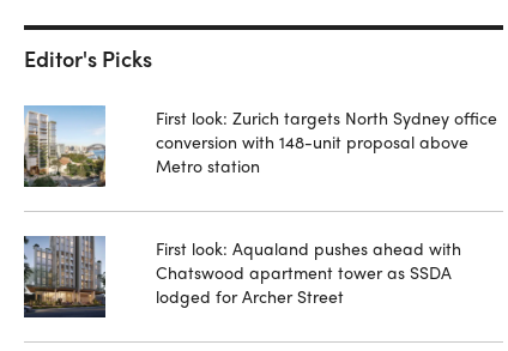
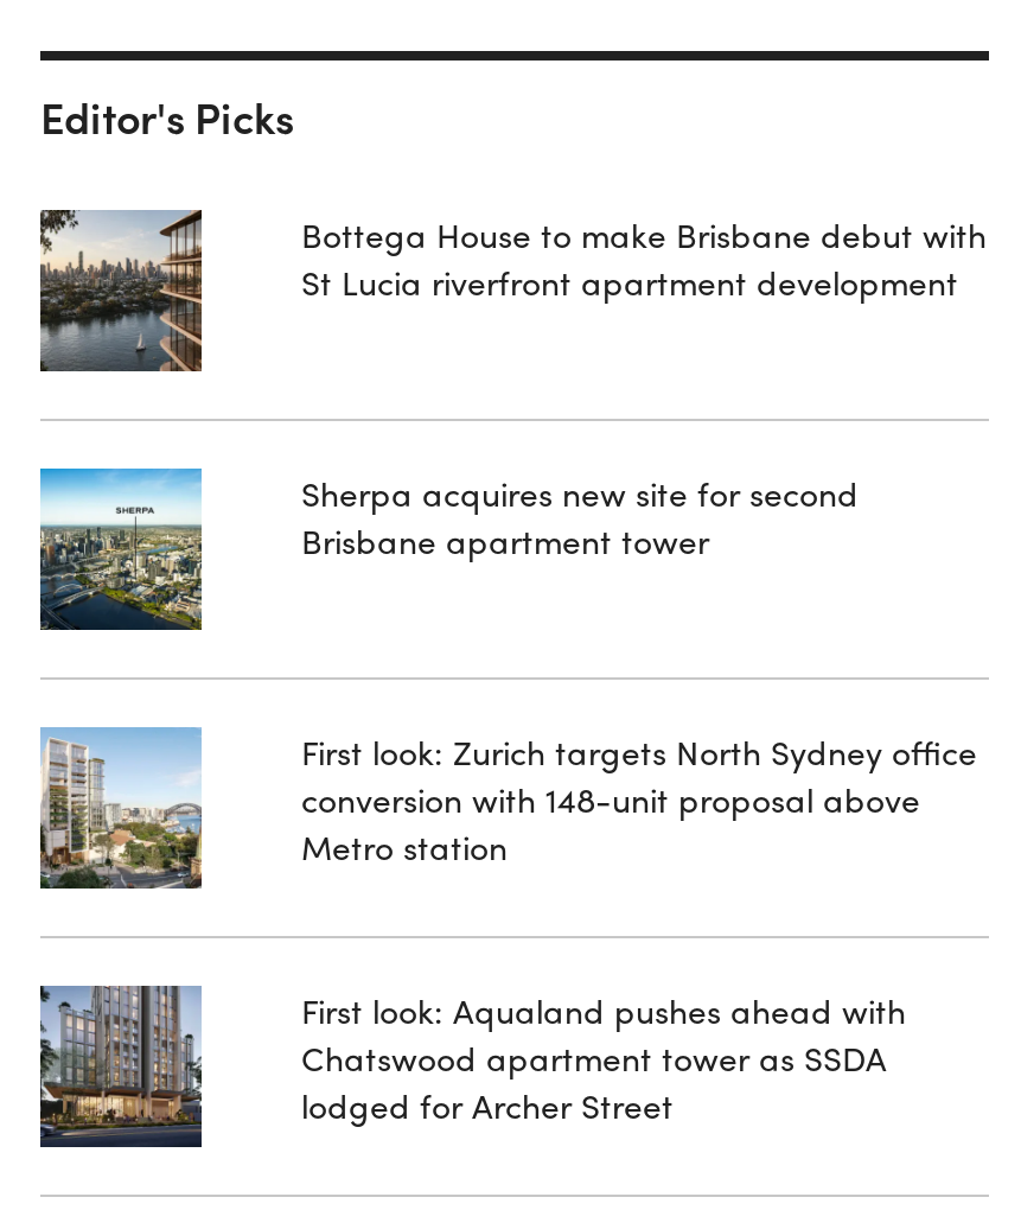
+ [image]

+ [image]

+ Bottega House to make Brisbane debut with
+ St Lucia riverfront apartment development

+ Sherpa acquires new site for second
+ Brisbane apartment tower
